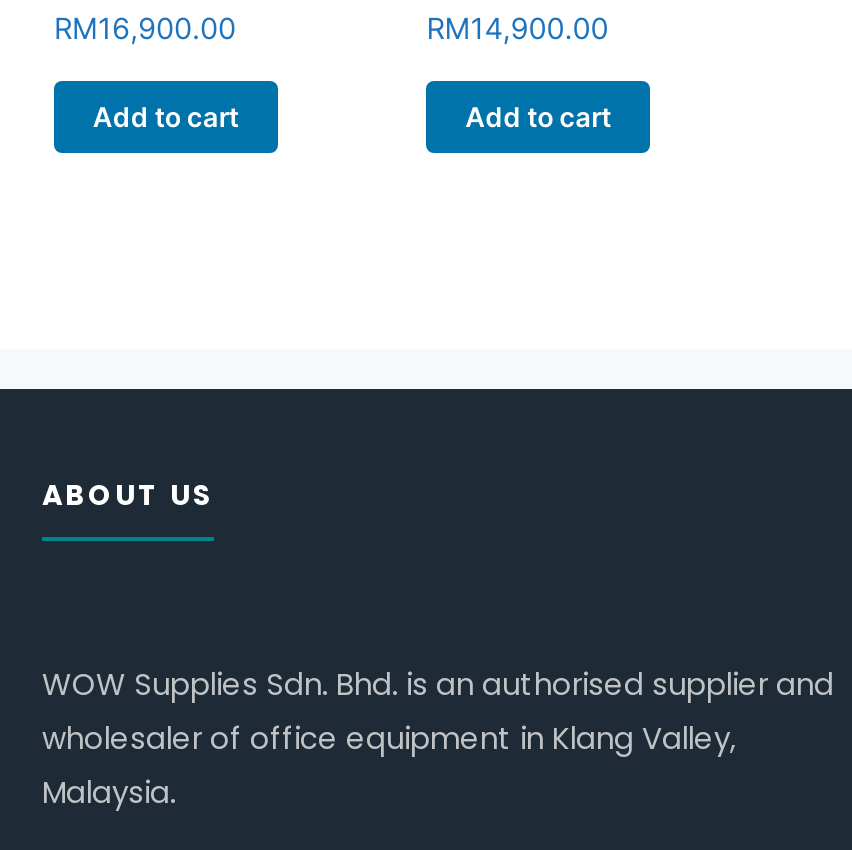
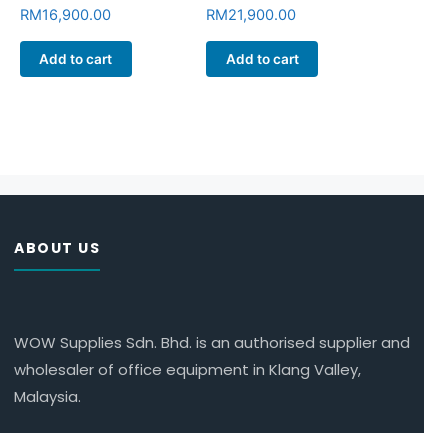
- RM14,900.00
+ RM21,900.00
